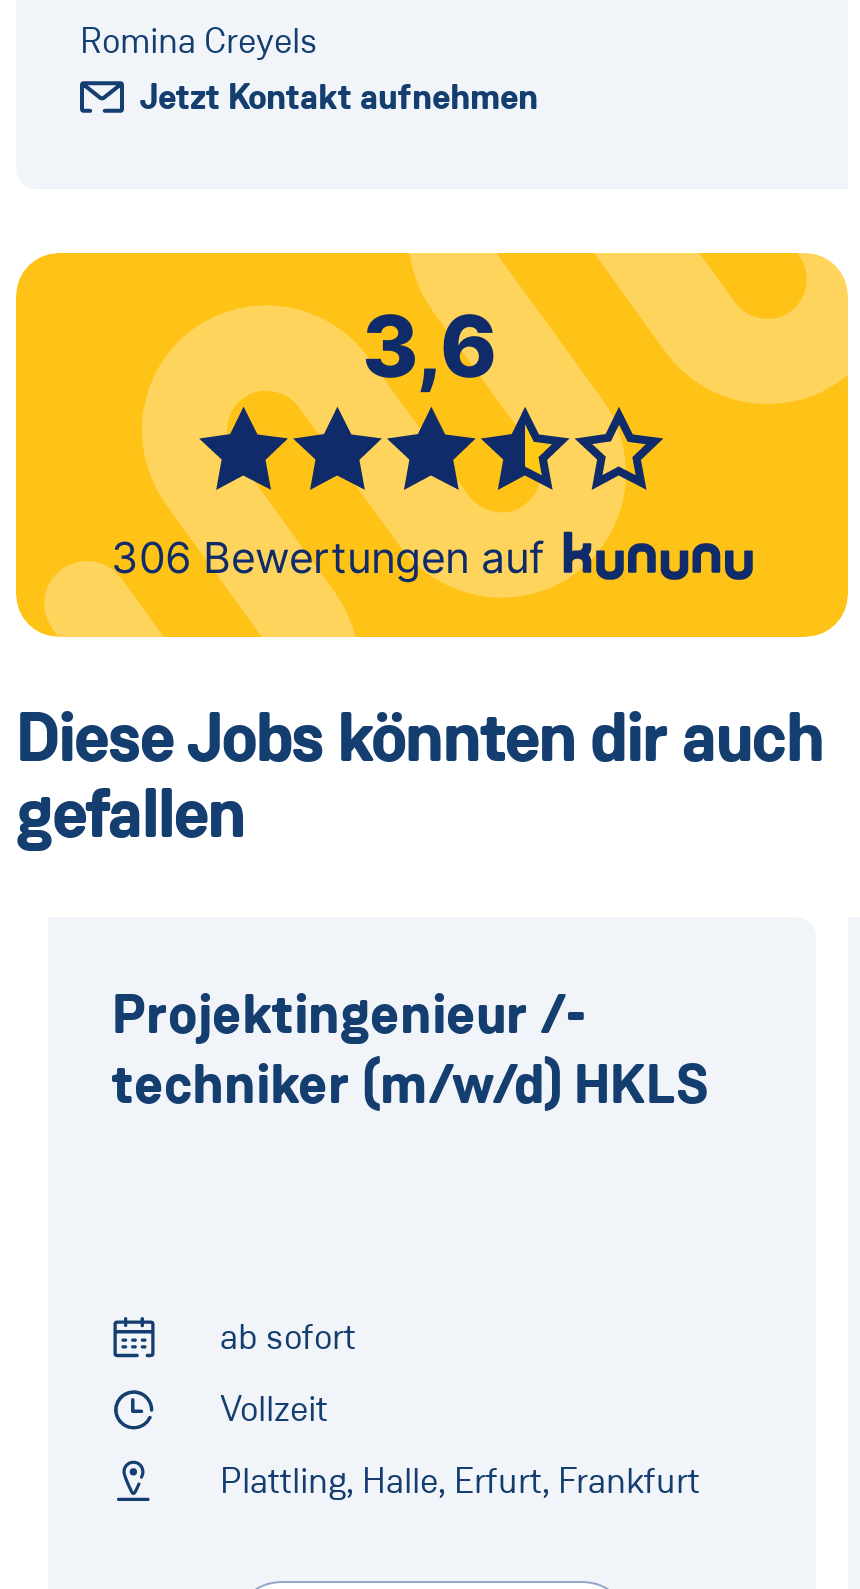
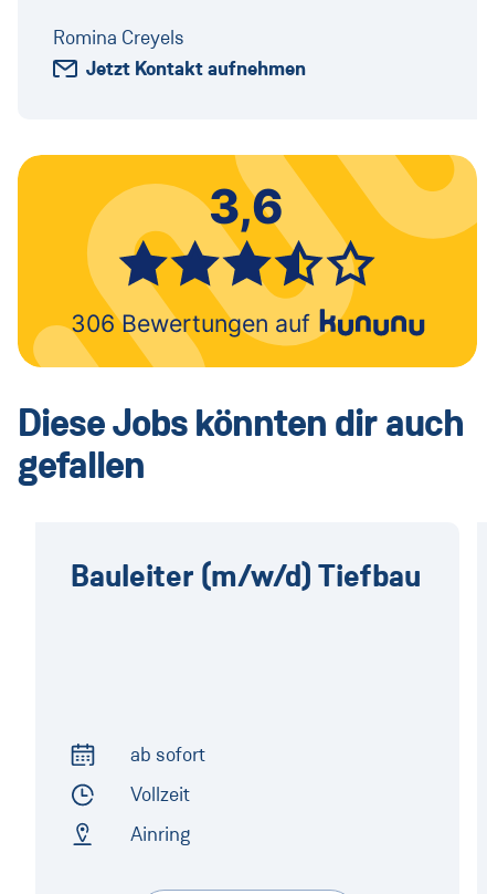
- Projektingenieur /-
- techniker (m/w/d) HKLS
+ Bauleiter (m/w/d) Tiefbau

- Plattling, Halle, Erfurt, Frankfurt
+ Ainring
